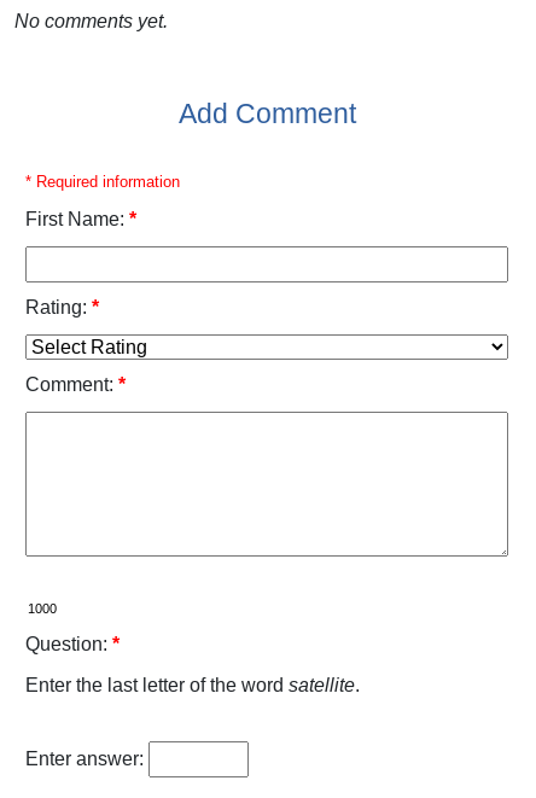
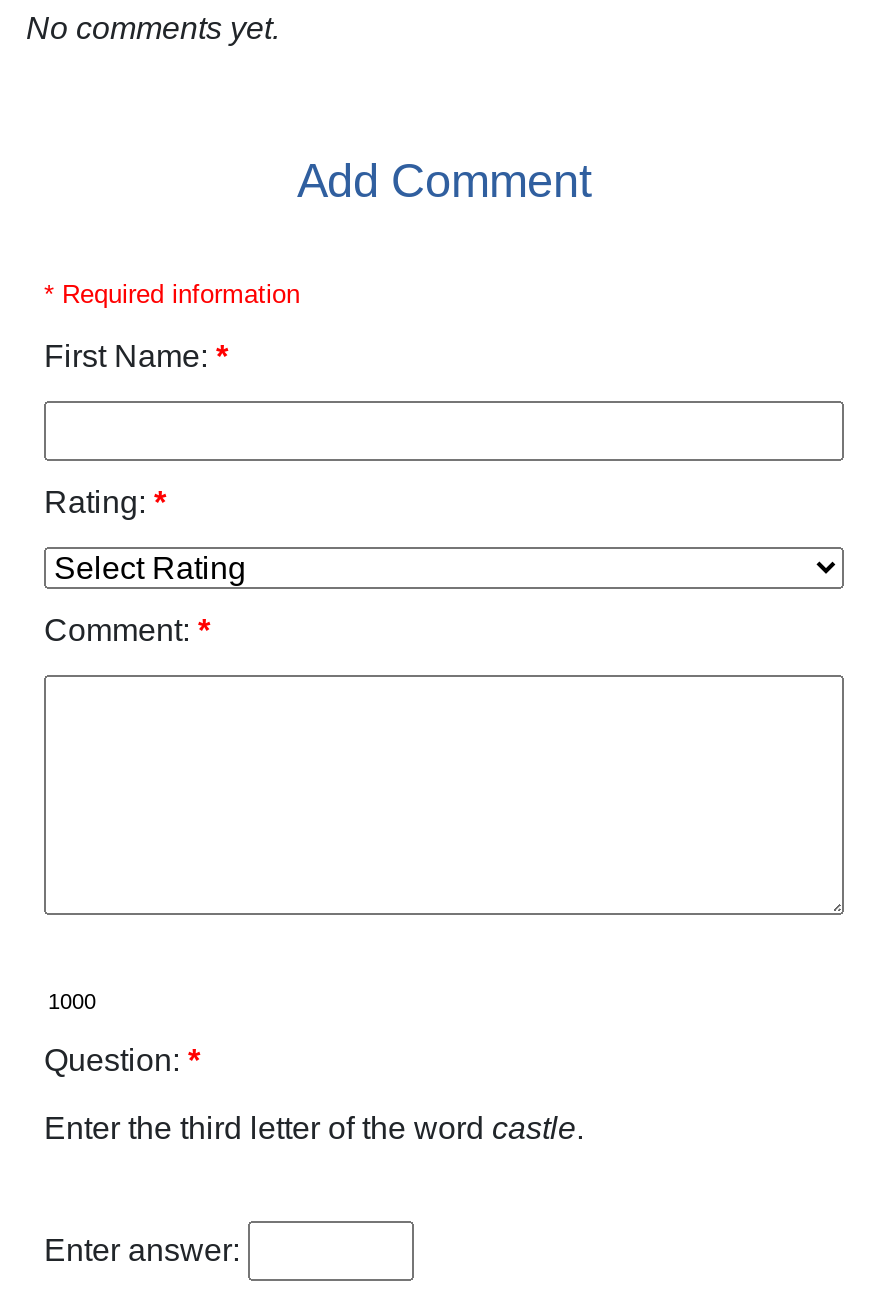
- Enter the last letter of the word satellite.
+ Enter the third letter of the word castle.
